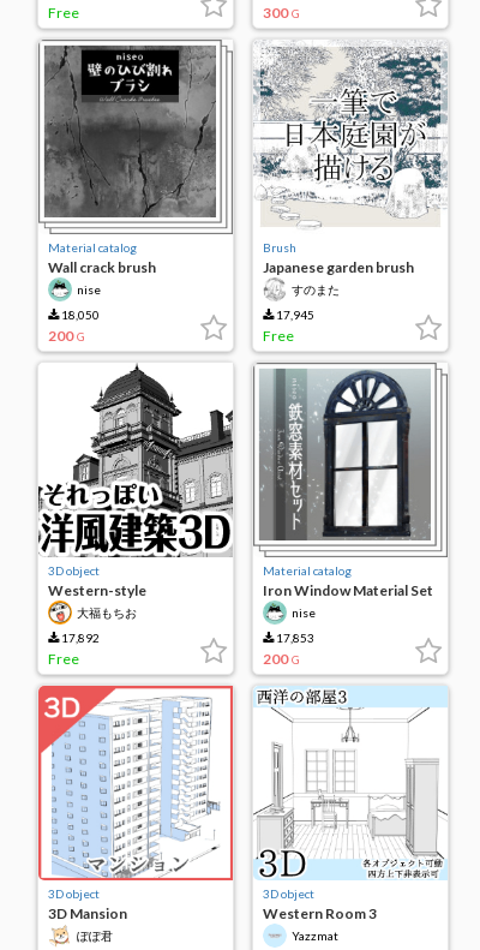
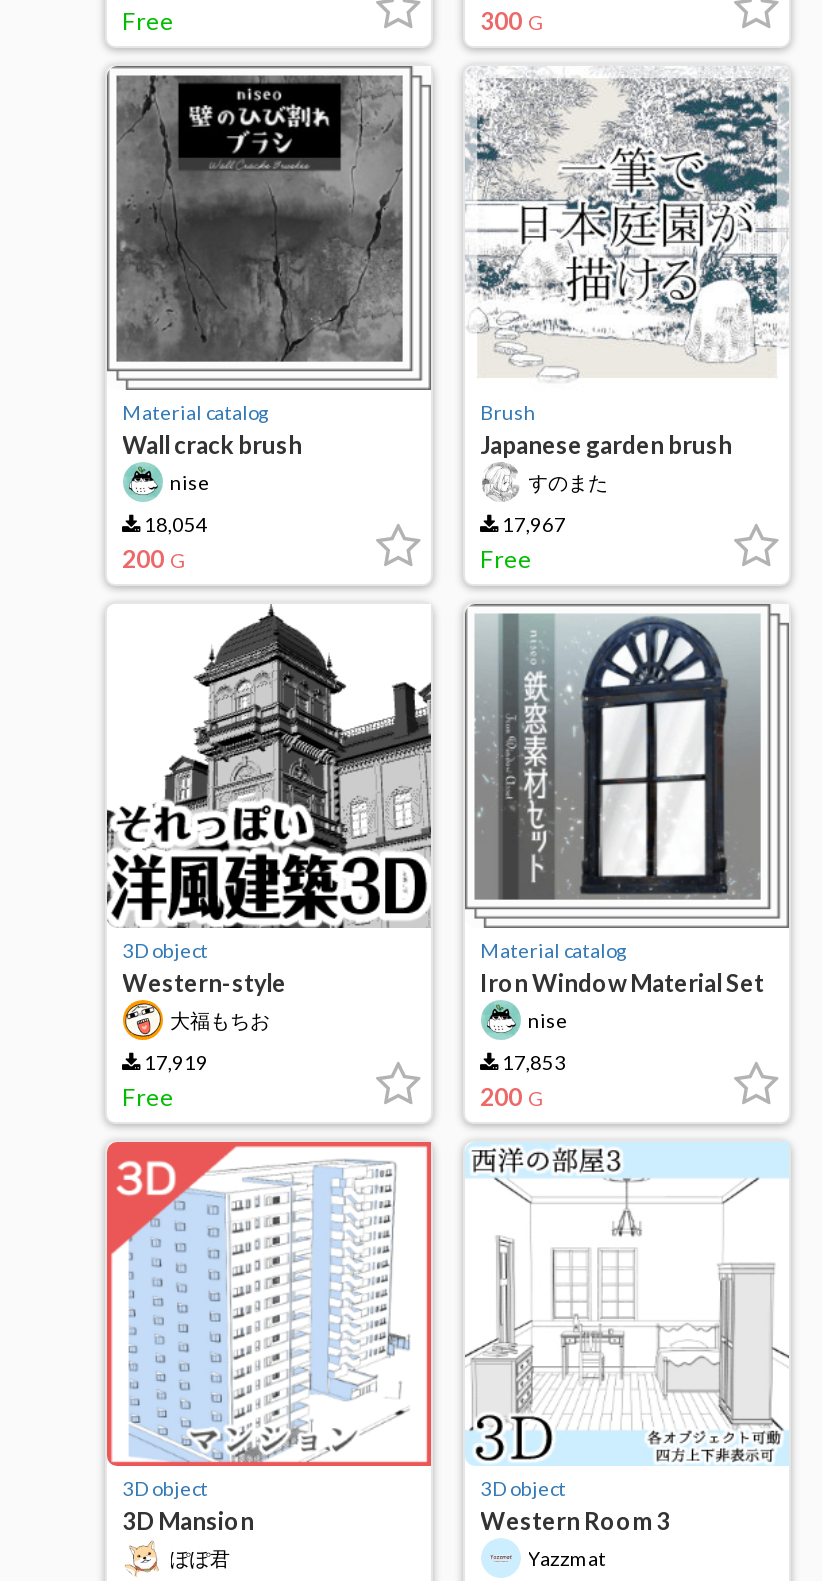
- 18,050
+ 18,054

- 17,945
+ 17,967

- 17,892
+ 17,919
